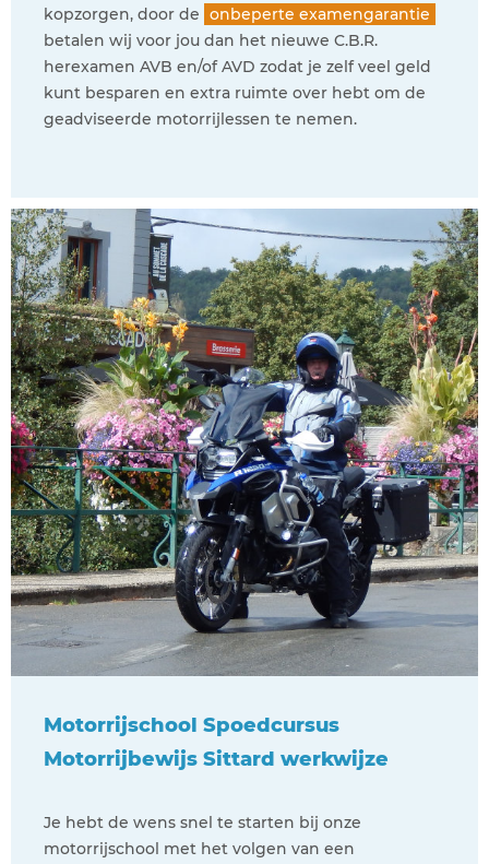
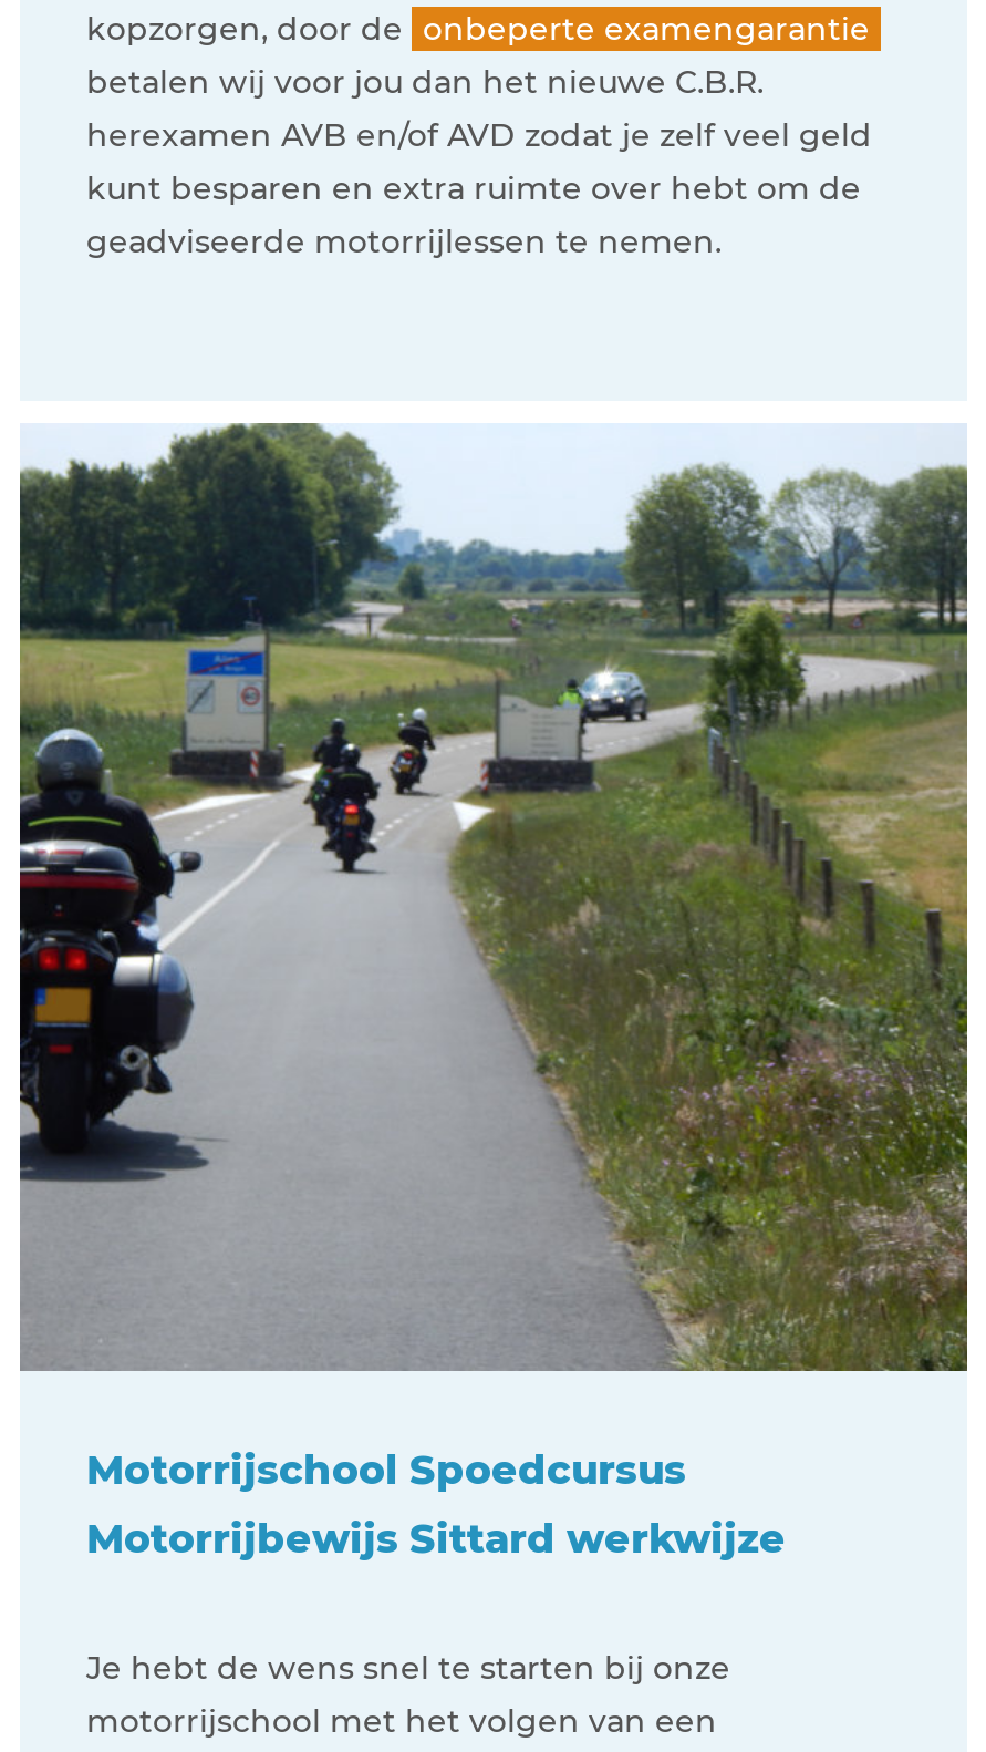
- [image]
+ [image]
